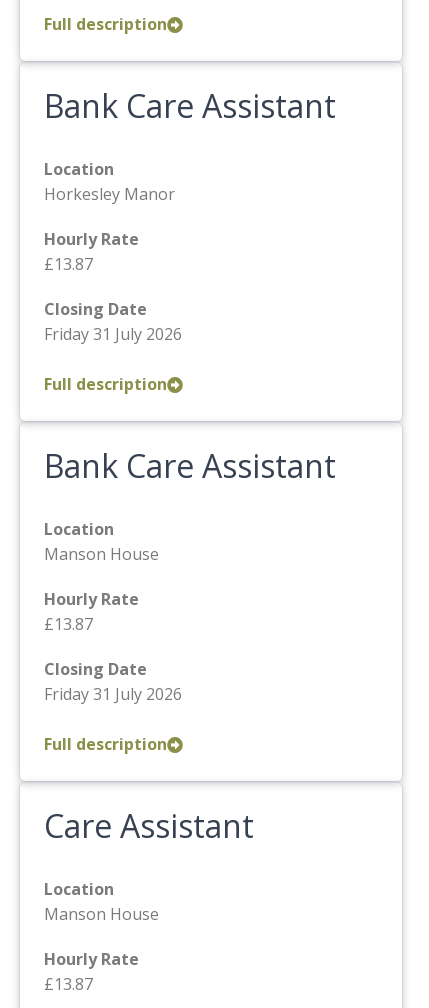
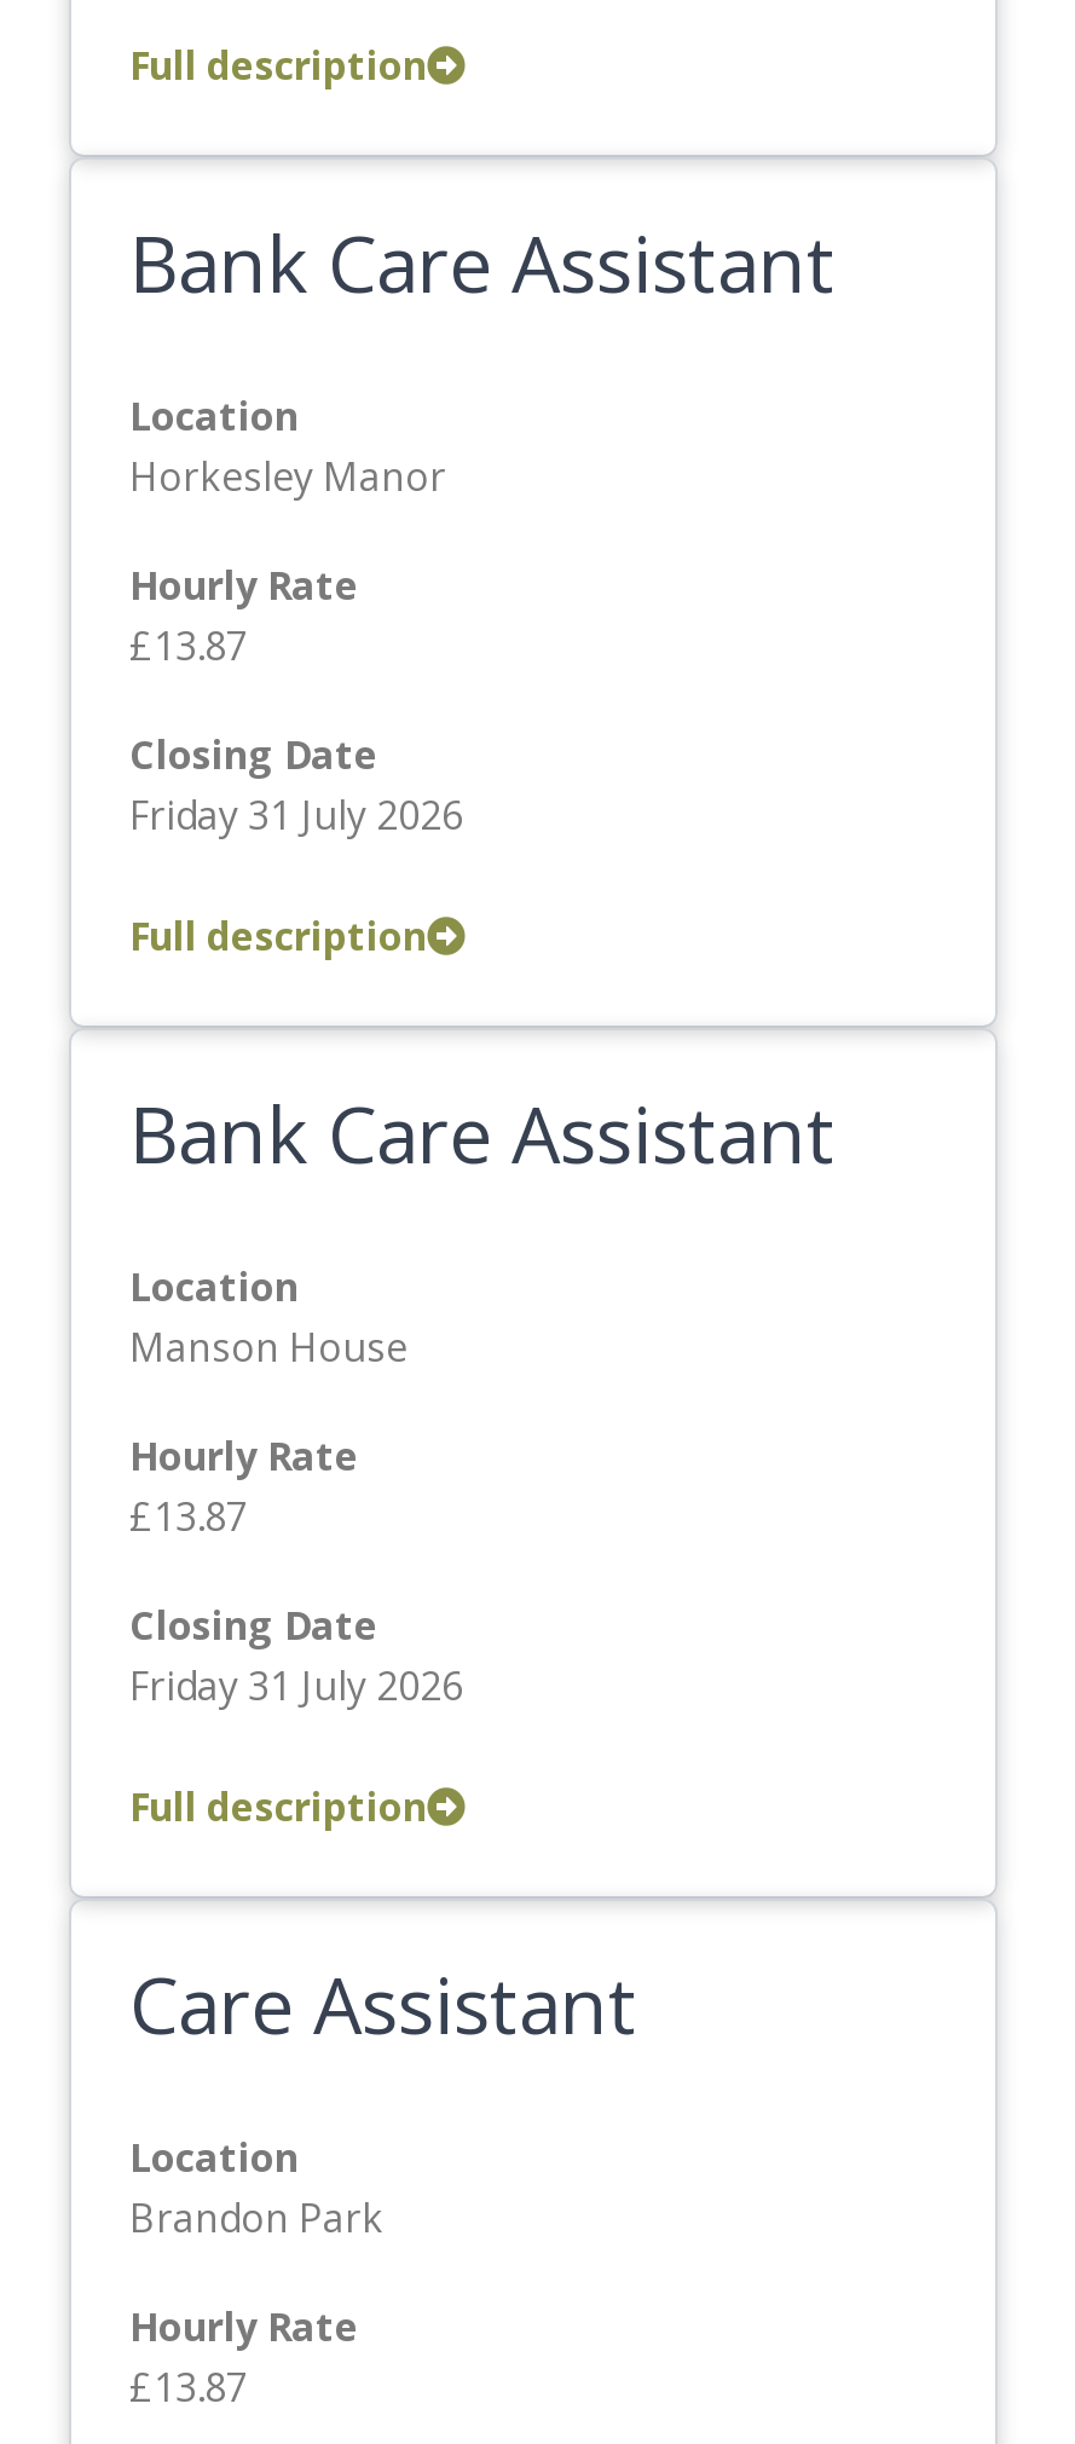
- Manson House
+ Brandon Park
